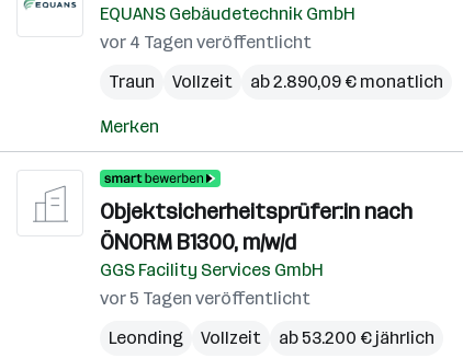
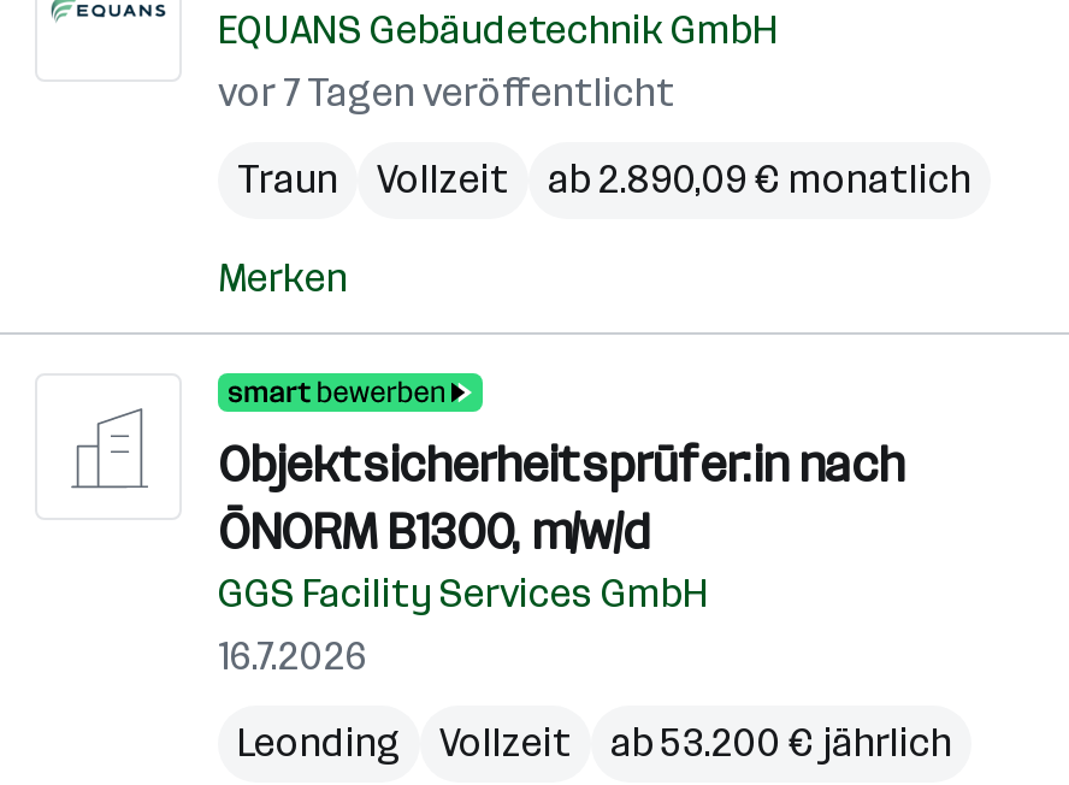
- vor 4 Tagen veröffentlicht
+ vor 7 Tagen veröffentlicht

- vor 5 Tagen veröffentlicht
+ 16.7.2026
